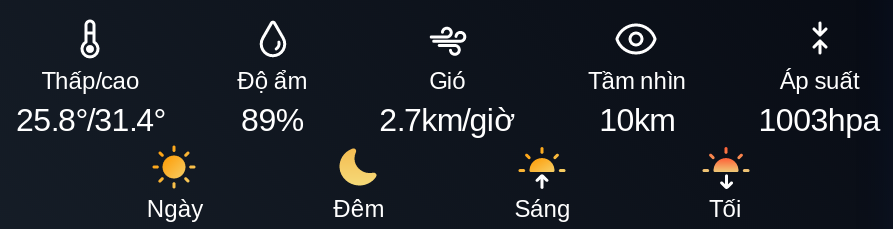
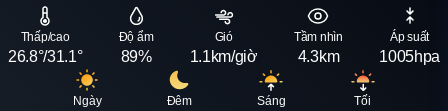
- 25.8°/31.4°
+ 26.8°/31.1°

- 2.7km/giờ
+ 1.1km/giờ

- 10km
+ 4.3km

- 1003hpa
+ 1005hpa
